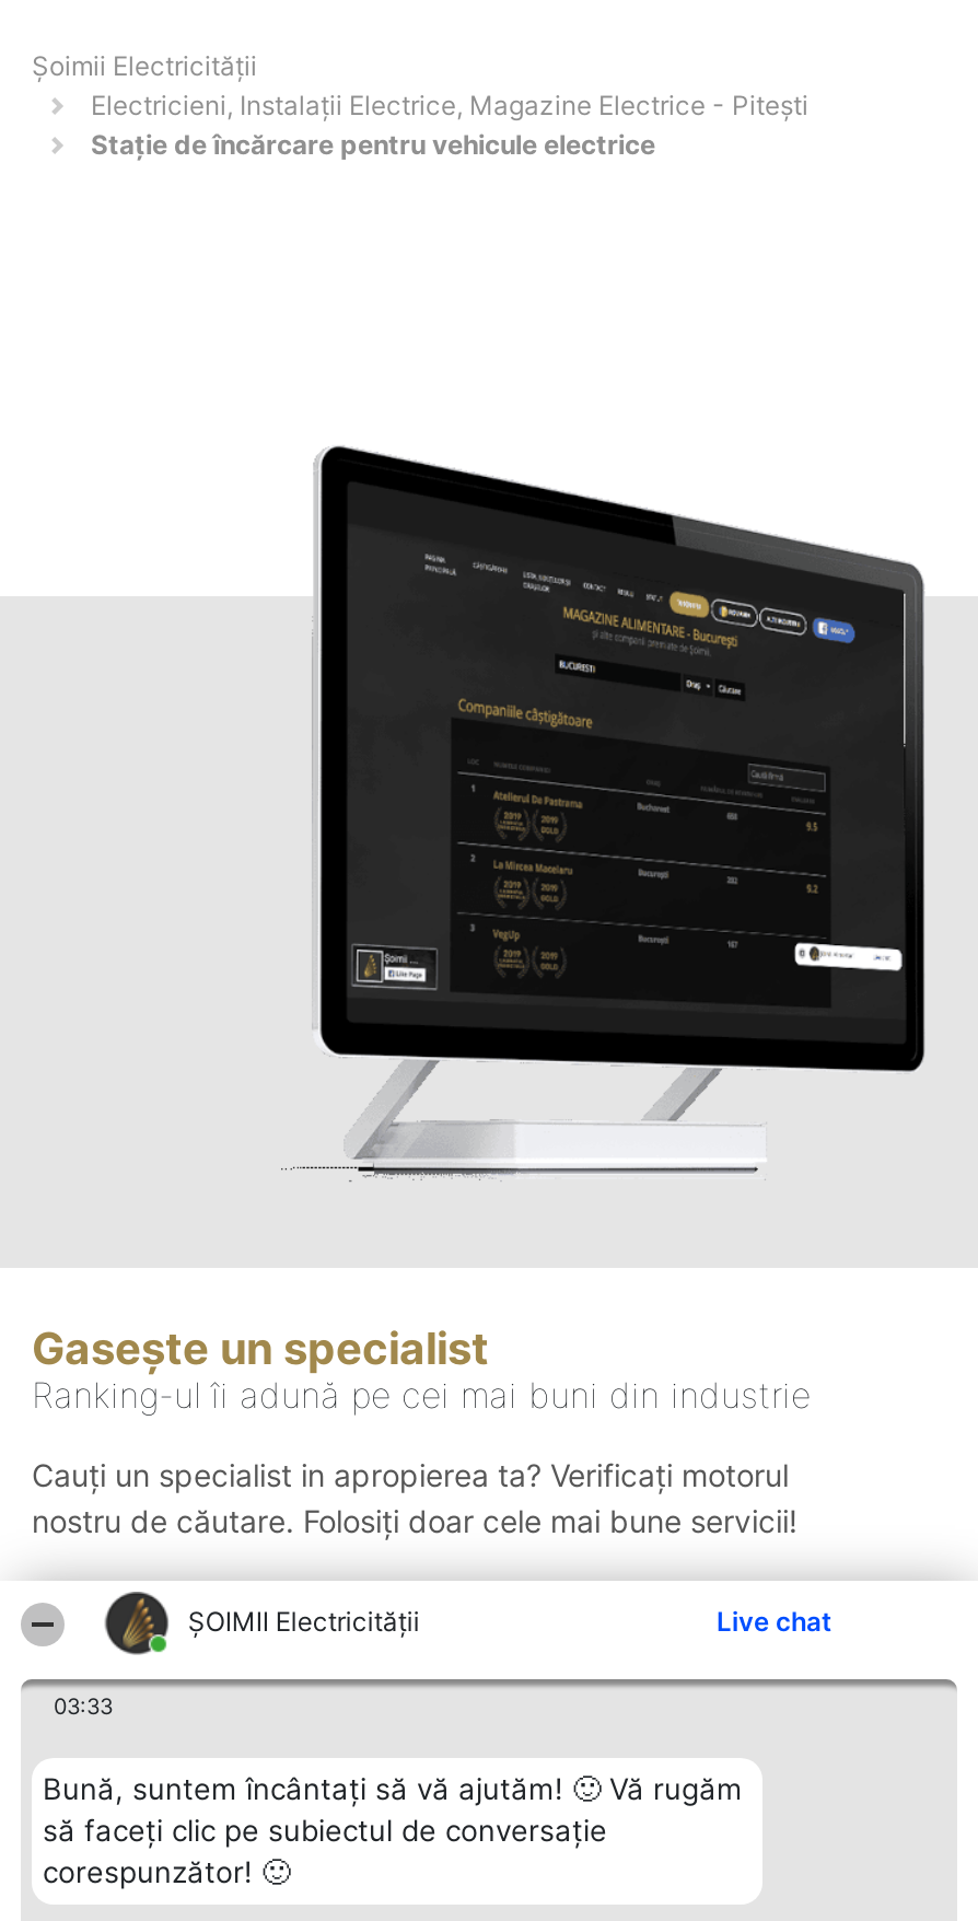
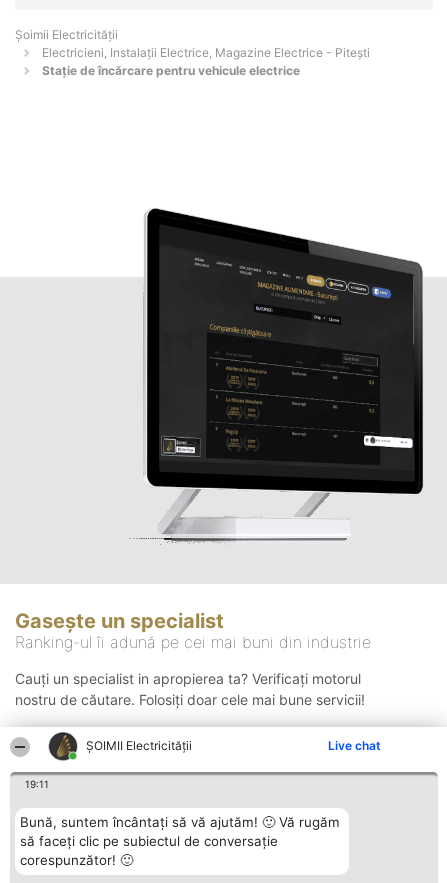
- 03:33
+ 19:11
